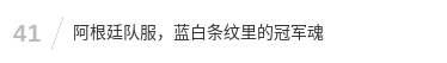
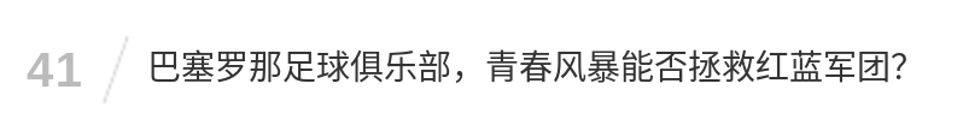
- 阿根廷队服，蓝白条纹里的冠军魂
+ 巴塞罗那足球俱乐部，青春风暴能否拯救红蓝军团？
